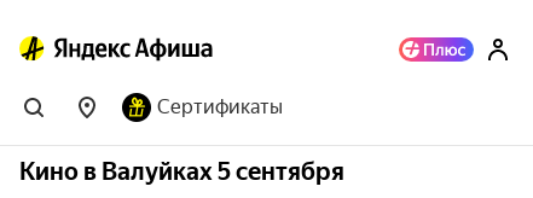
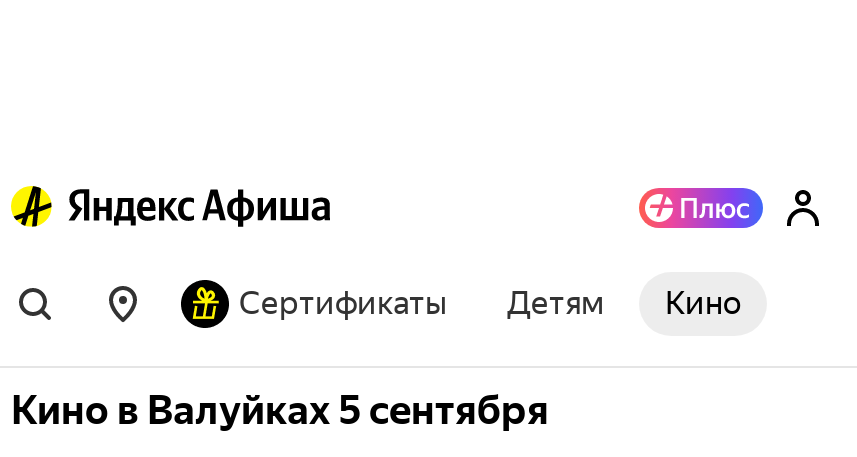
+ Детям
+ Кино
